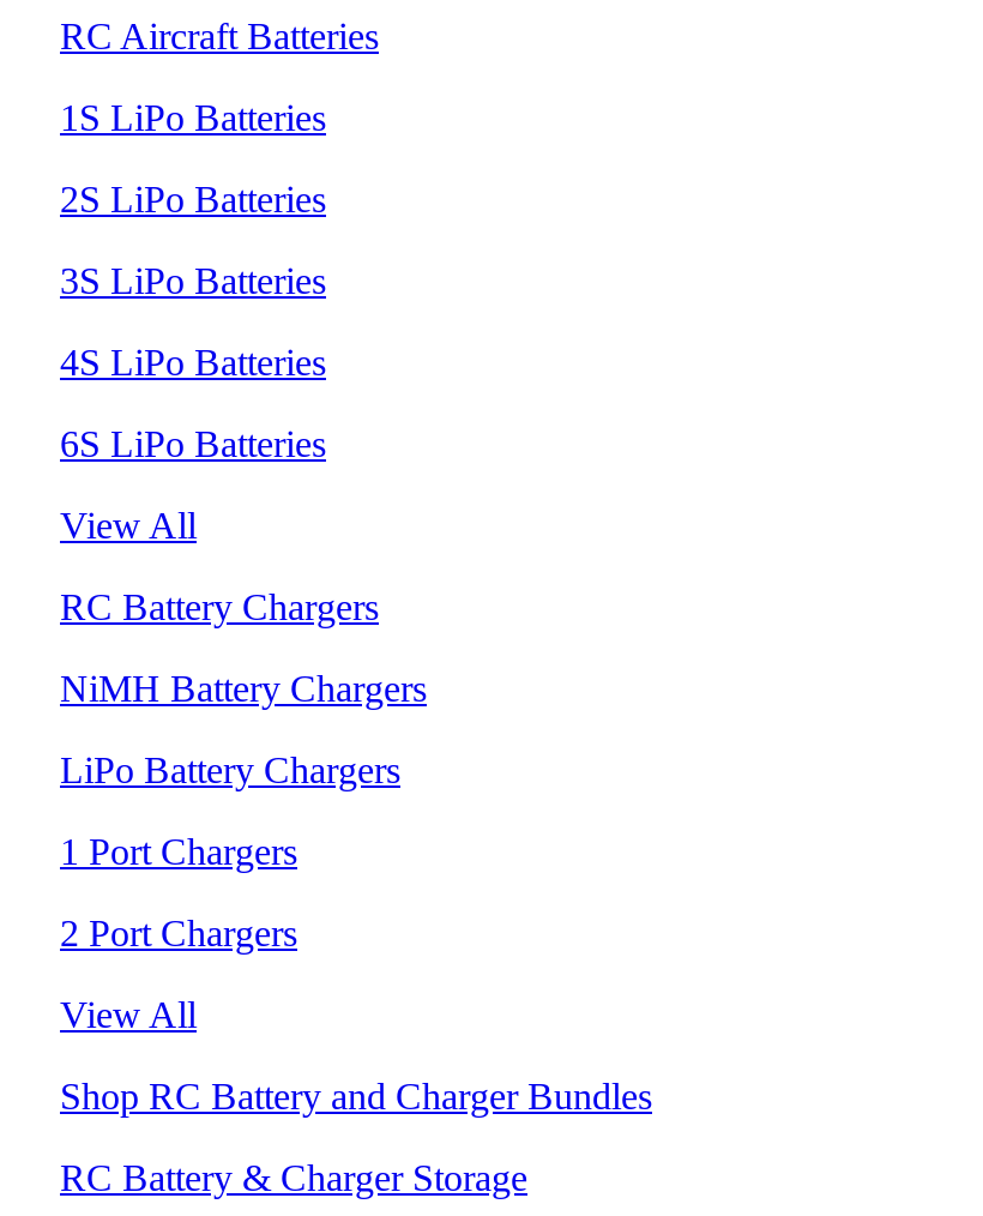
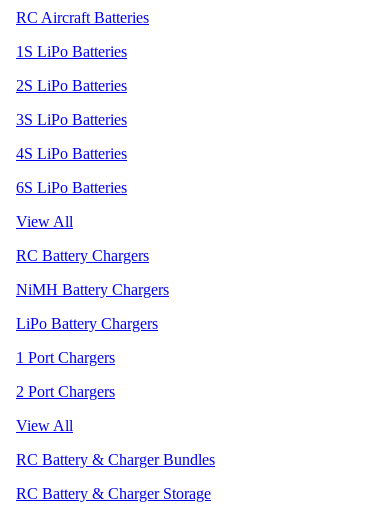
- Shop RC Battery and Charger Bundles
+ RC Battery & Charger Bundles
